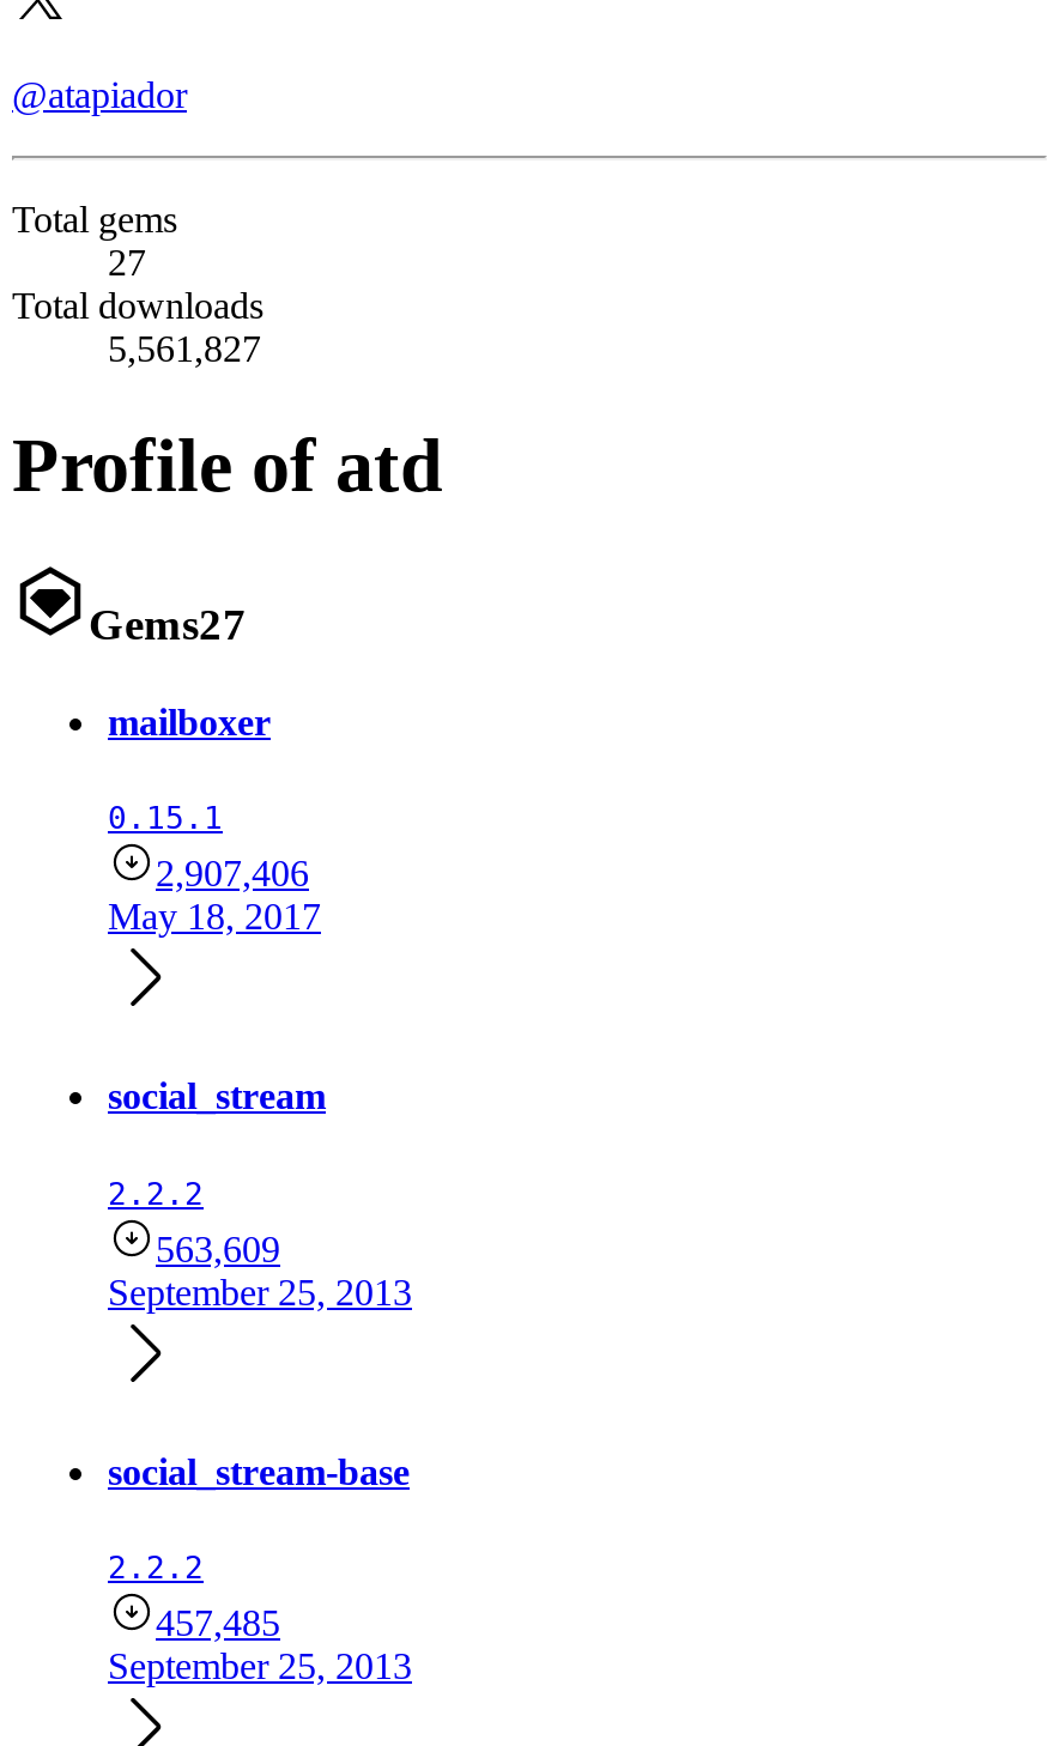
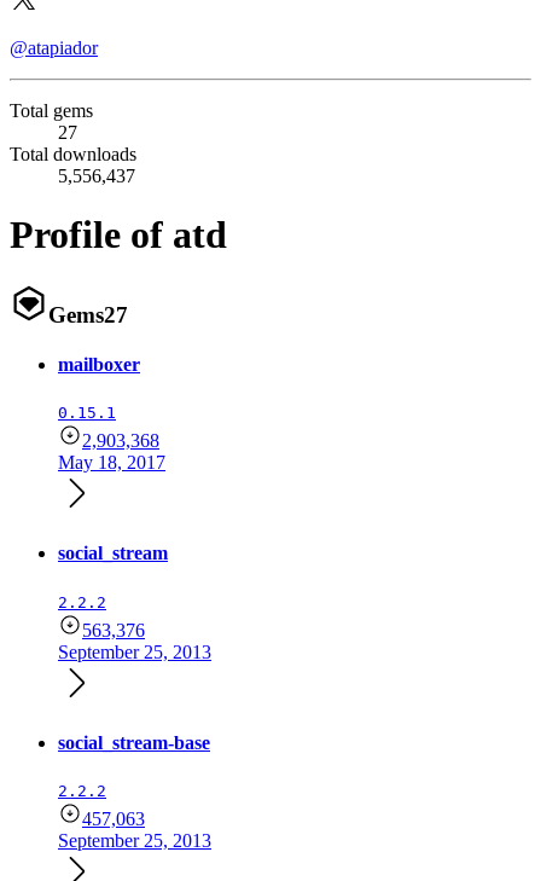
- 5,561,827
+ 5,556,437

- 2,907,406
+ 2,903,368

- 563,609
+ 563,376

- 457,485
+ 457,063
